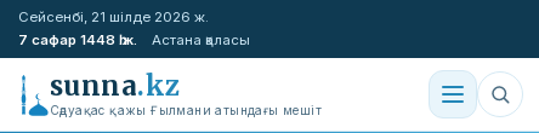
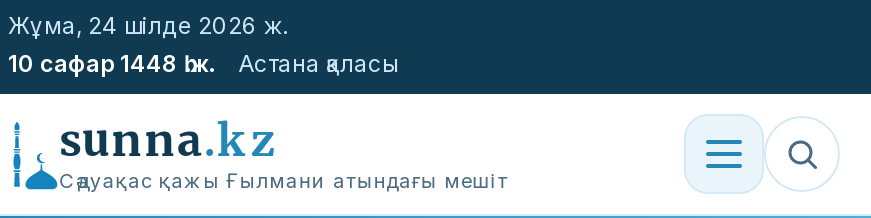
- Сейсенбі, 21 шілде 2026 ж.
+ Жұма, 24 шілде 2026 ж.

- 7 сафар 1448 һ.ж. Астана қаласы
+ 10 сафар 1448 һ.ж. Астана қаласы
